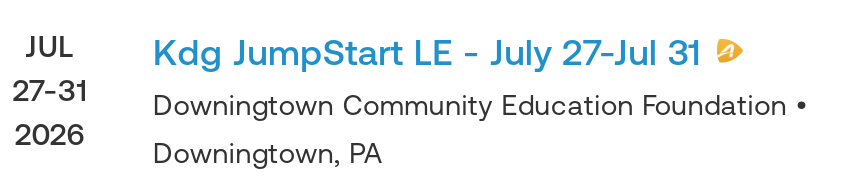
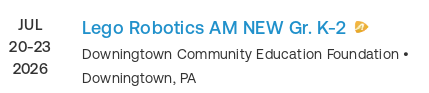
- Kdg JumpStart LE - July 27-Jul 31
+ Lego Robotics AM NEW Gr. K-2

- 27-31
+ 20-23
